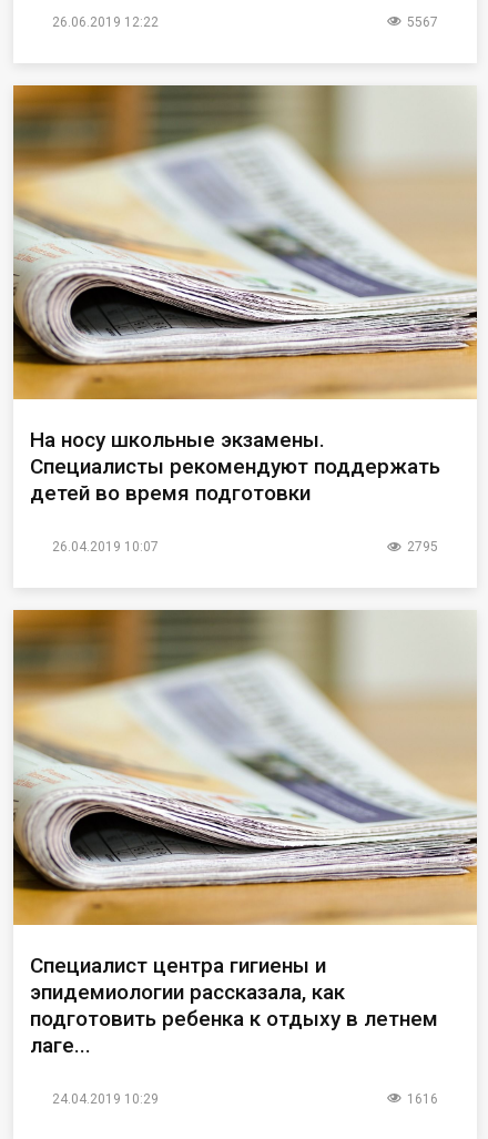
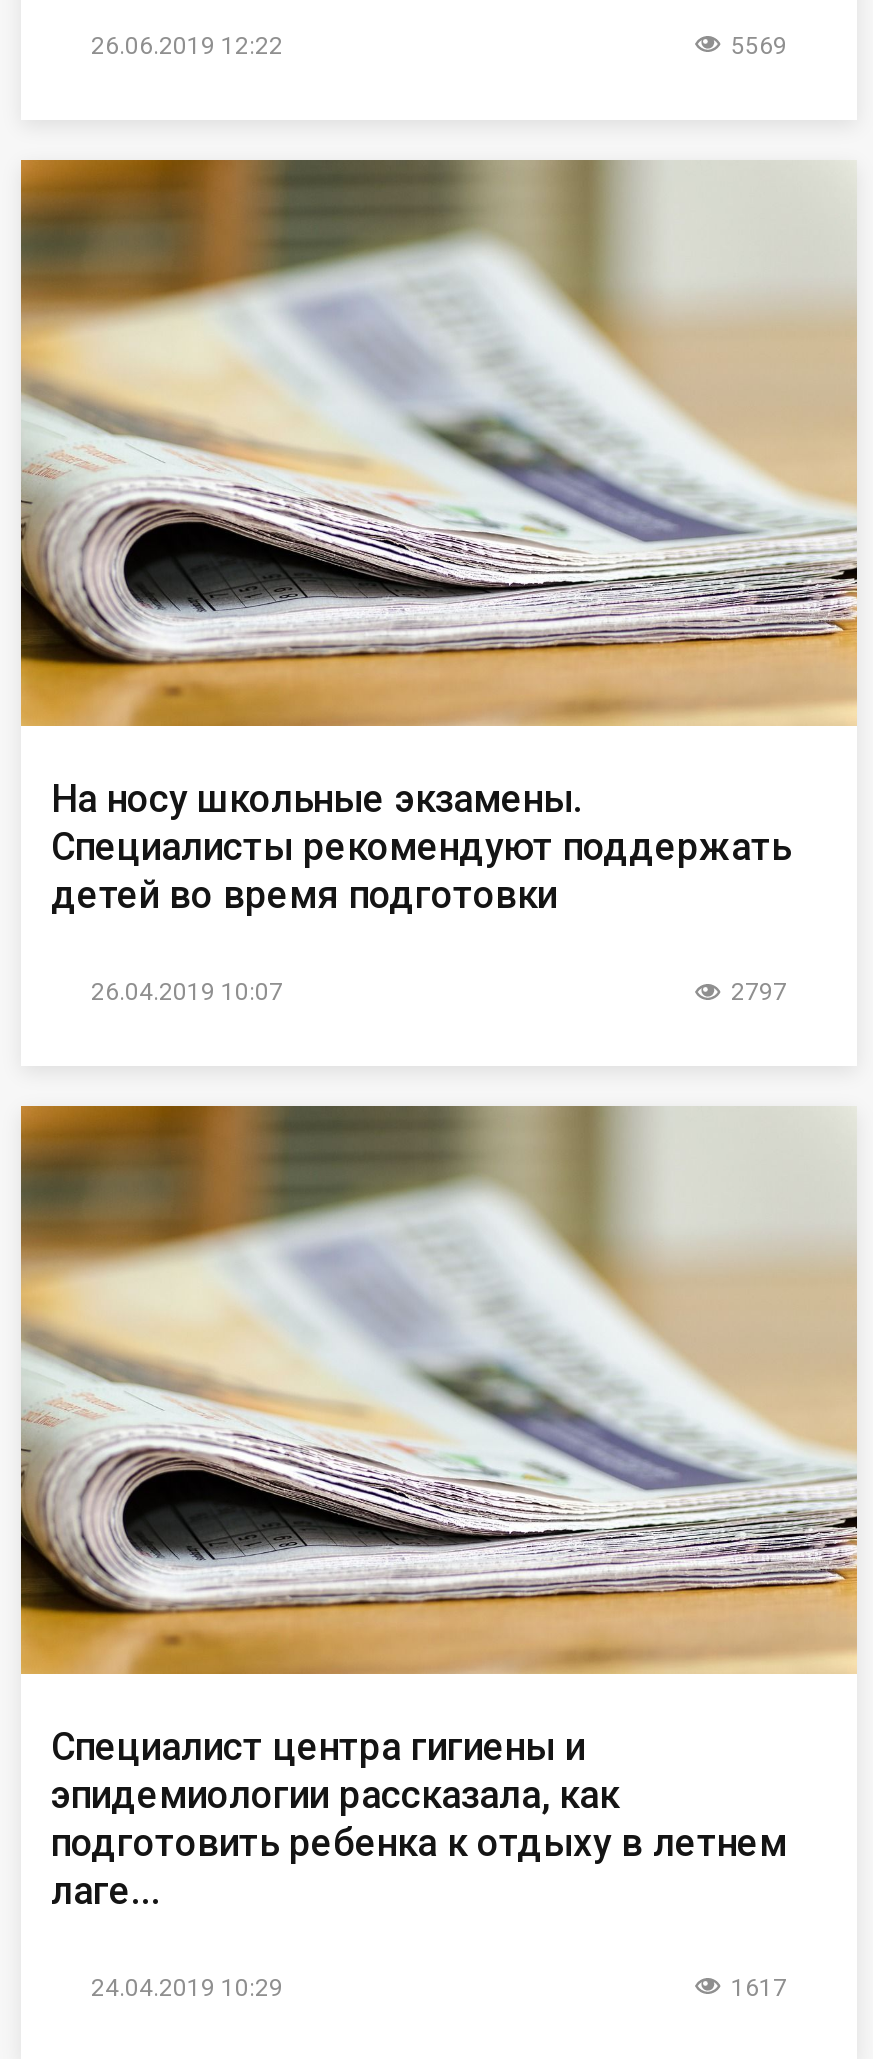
- 5567
+ 5569

- 2795
+ 2797

- 1616
+ 1617
